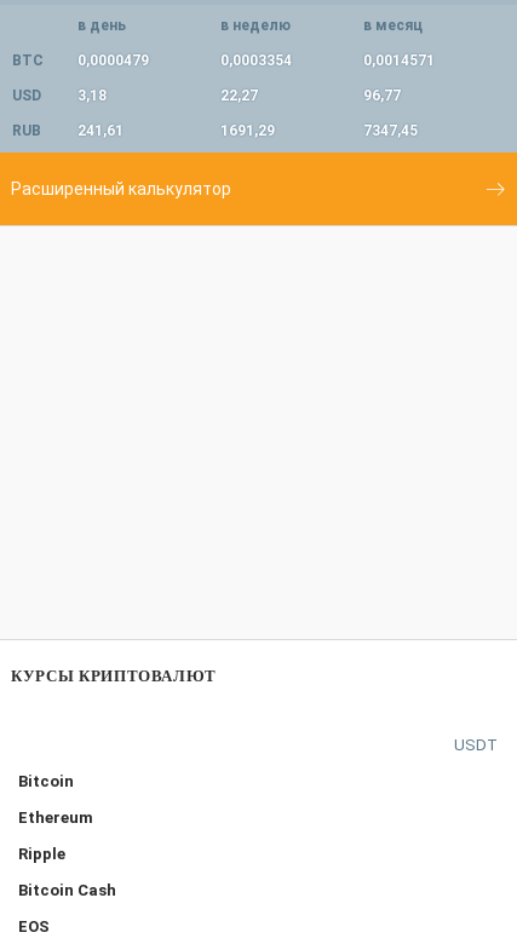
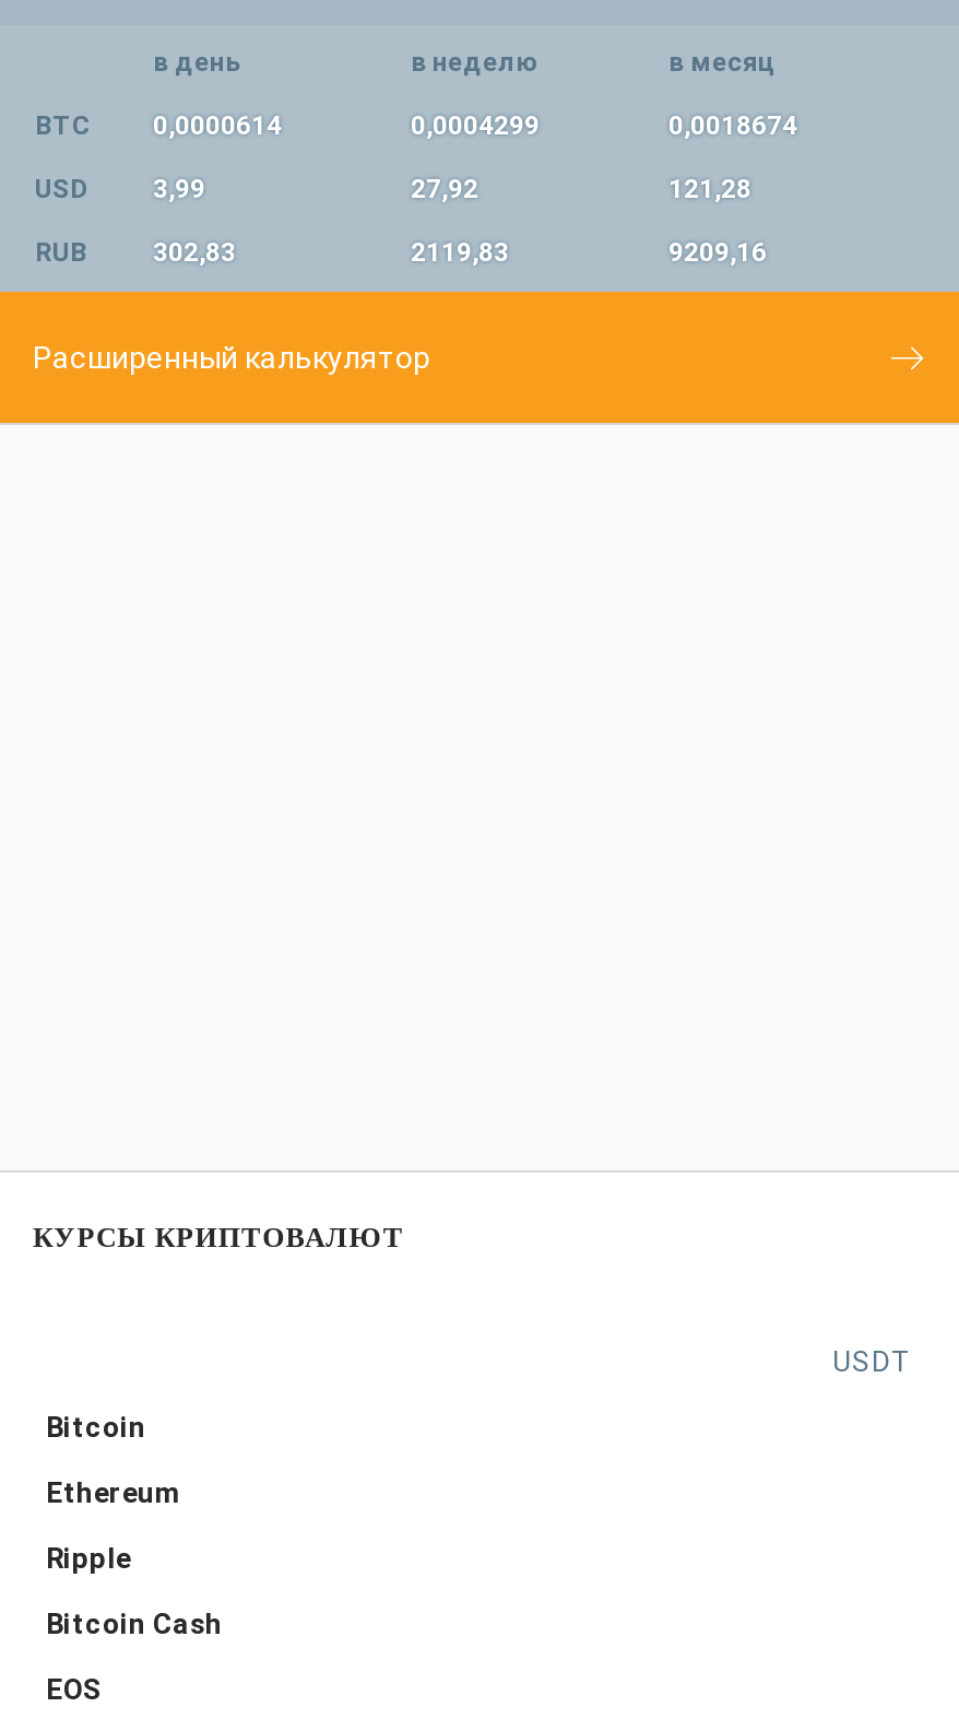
- BTC 0,0000479
+ BTC 0,0000614

- 0,0003354
+ 0,0004299

- 0,0014571
+ 0,0018674

- 3,18
+ 3,99

- 22,27
+ 27,92

- 96,77
+ 121,28

- 241,61
+ 302,83

- 1691,29
+ 2119,83

- 7347,45
+ 9209,16
